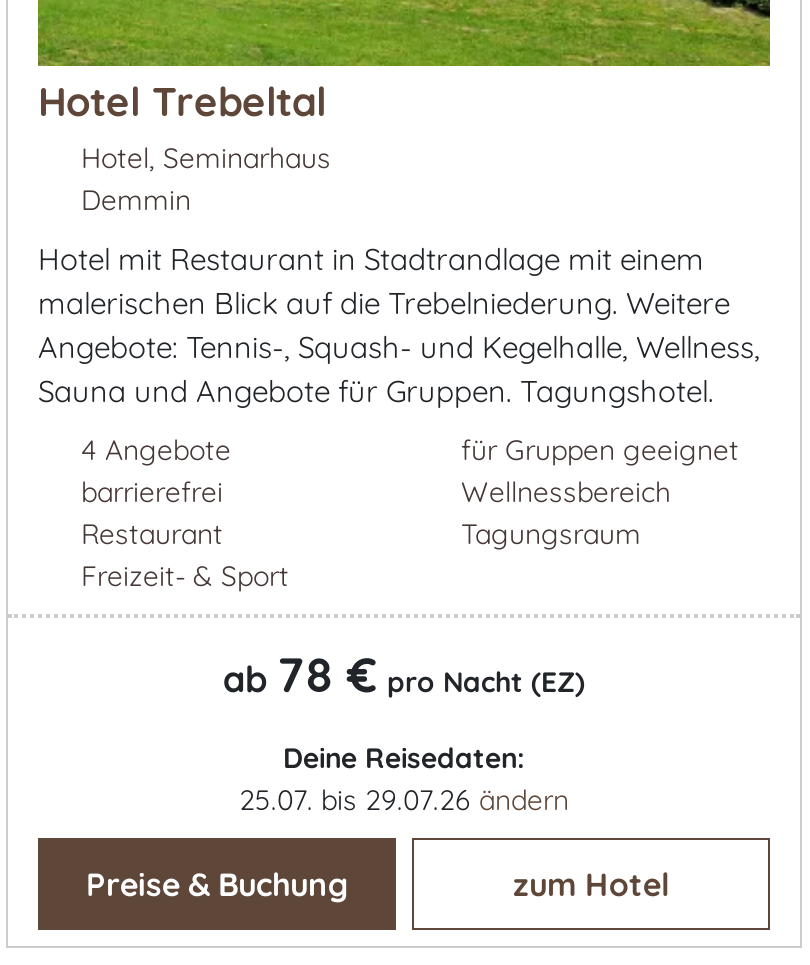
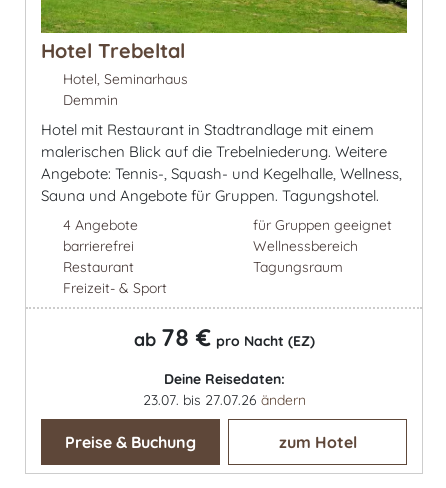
- 25.07. bis 29.07.26 ändern
+ 23.07. bis 27.07.26 ändern
